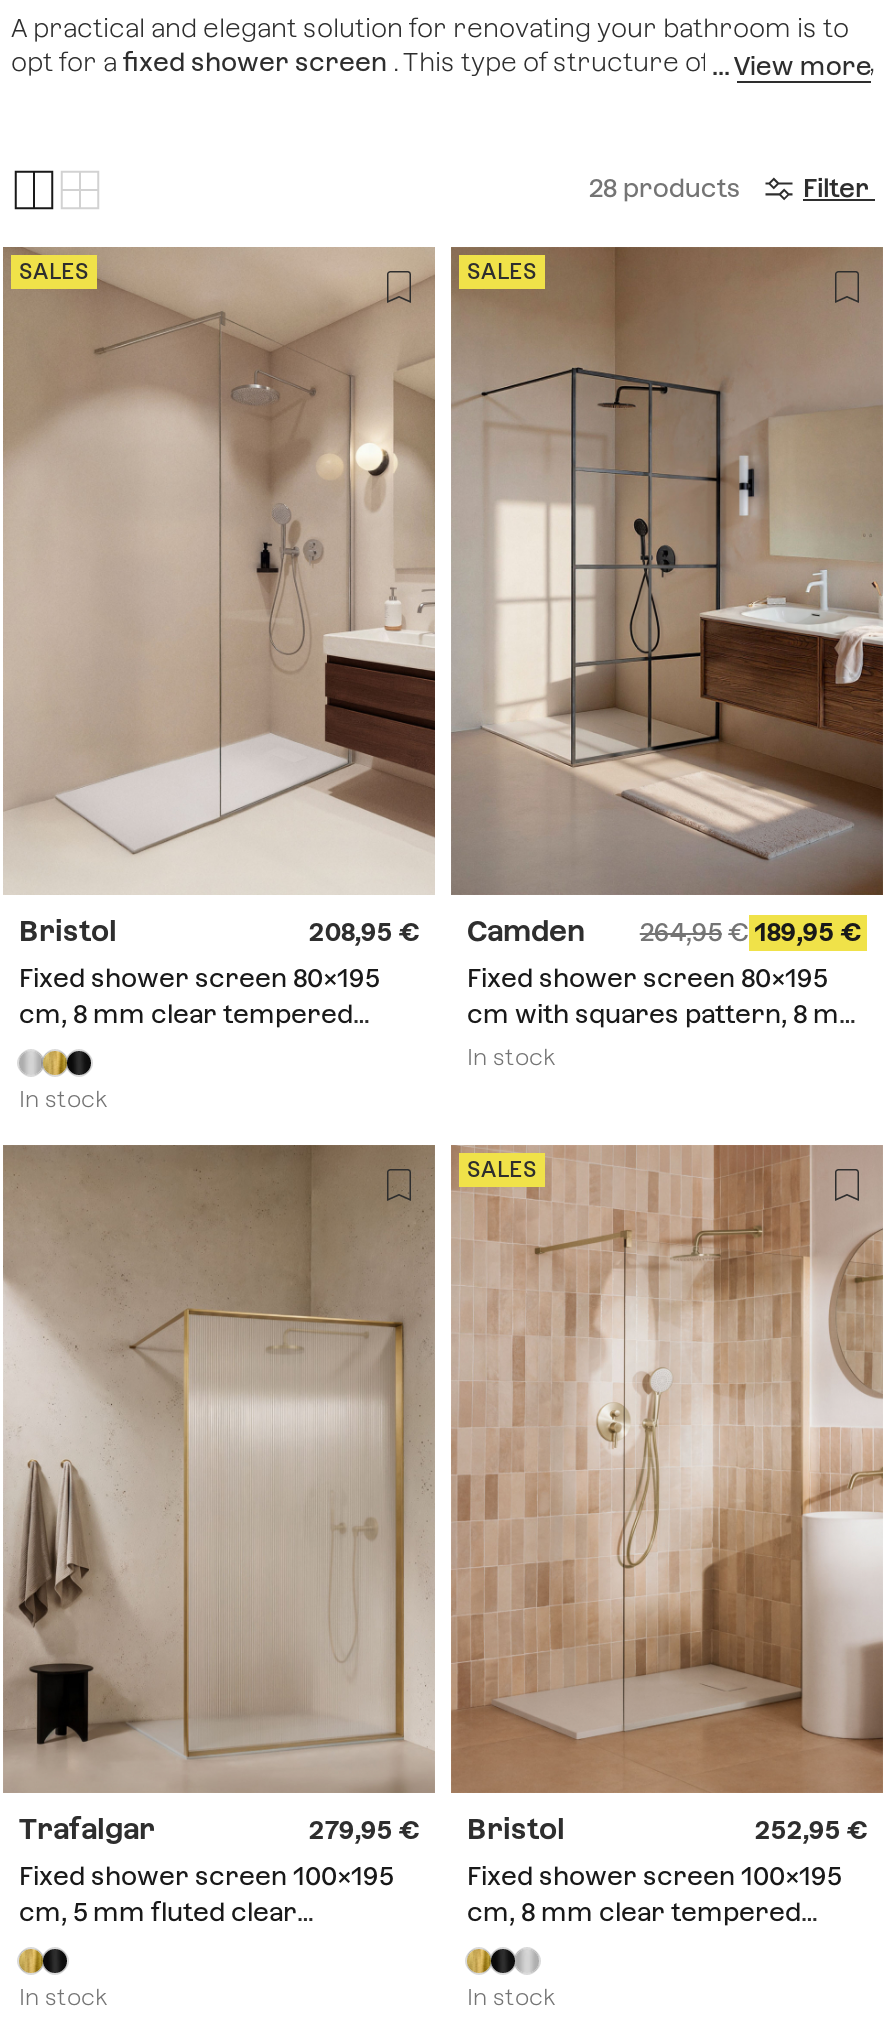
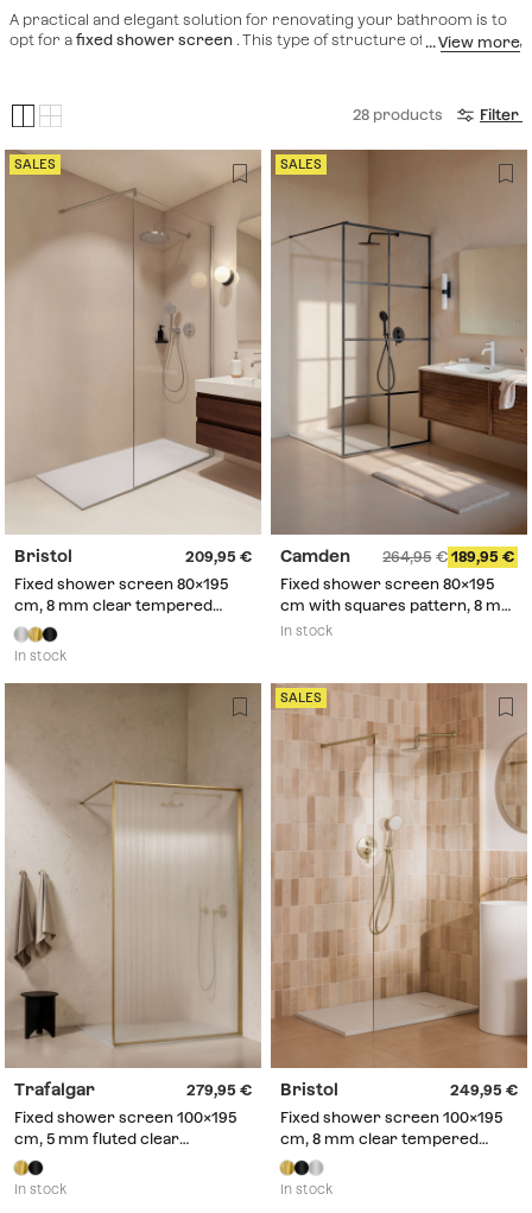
- 208,95
+ 209,95

- 252,95
+ 249,95
